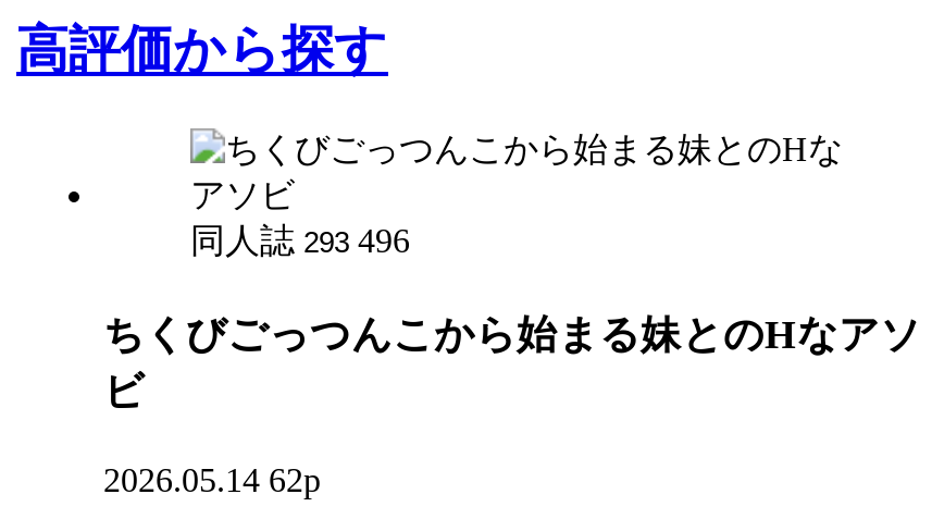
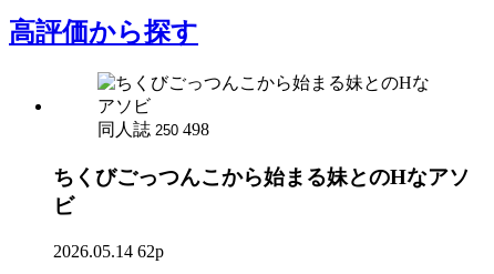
- 同人誌 293 496
+ 同人誌 250 498
